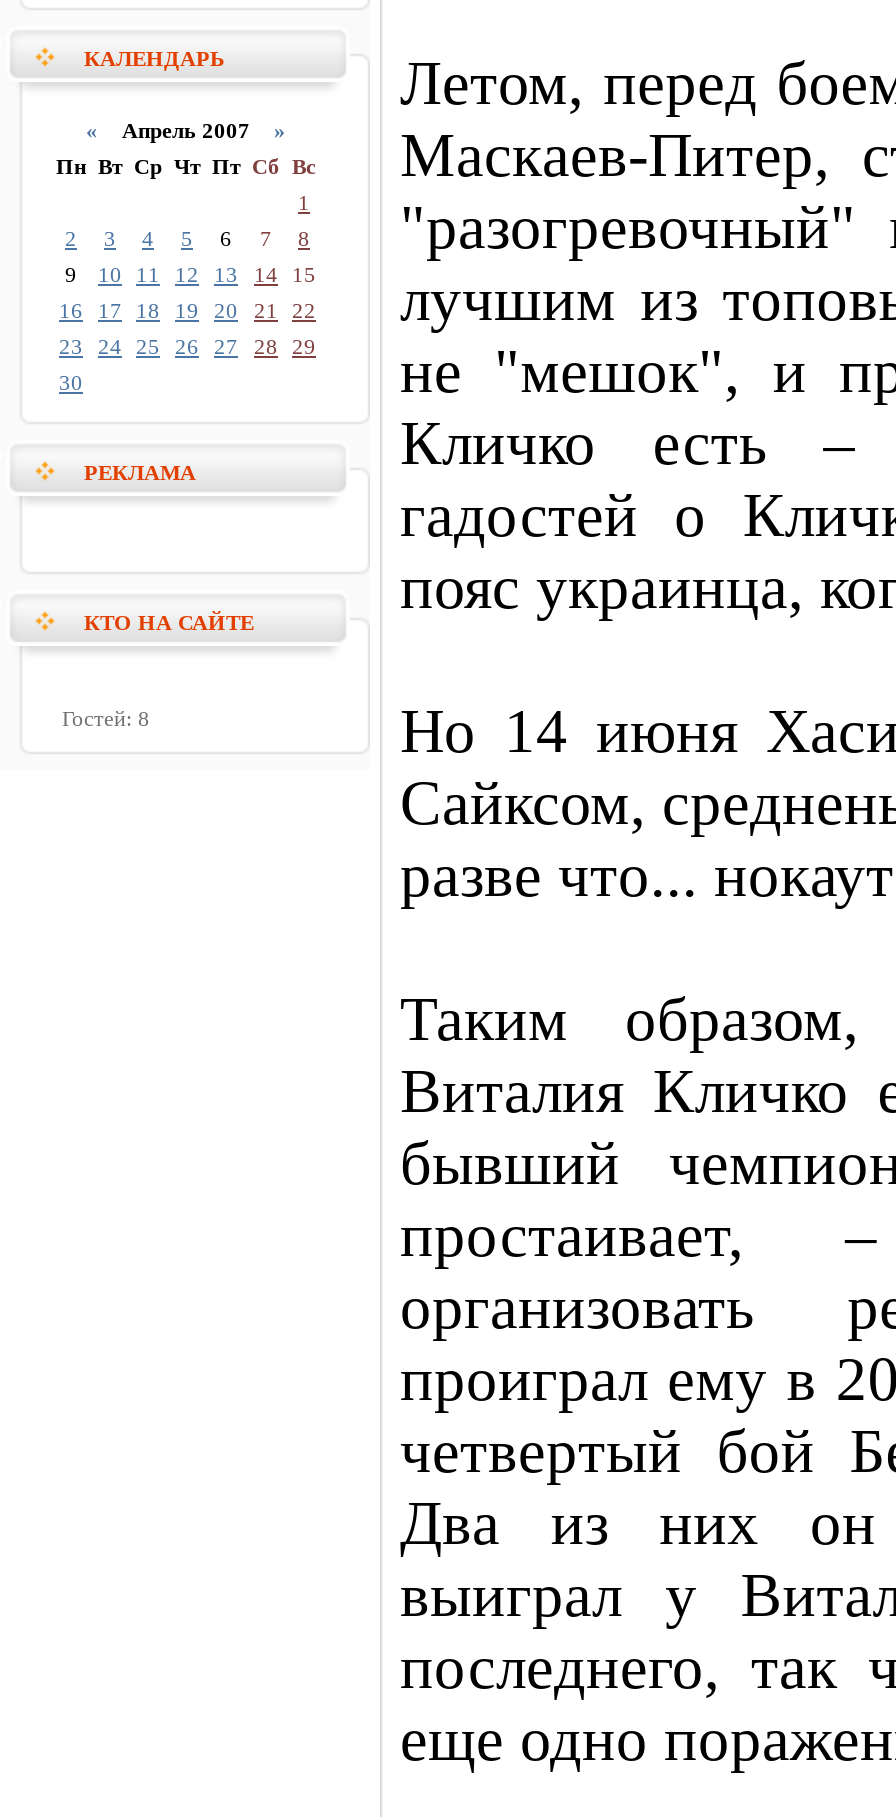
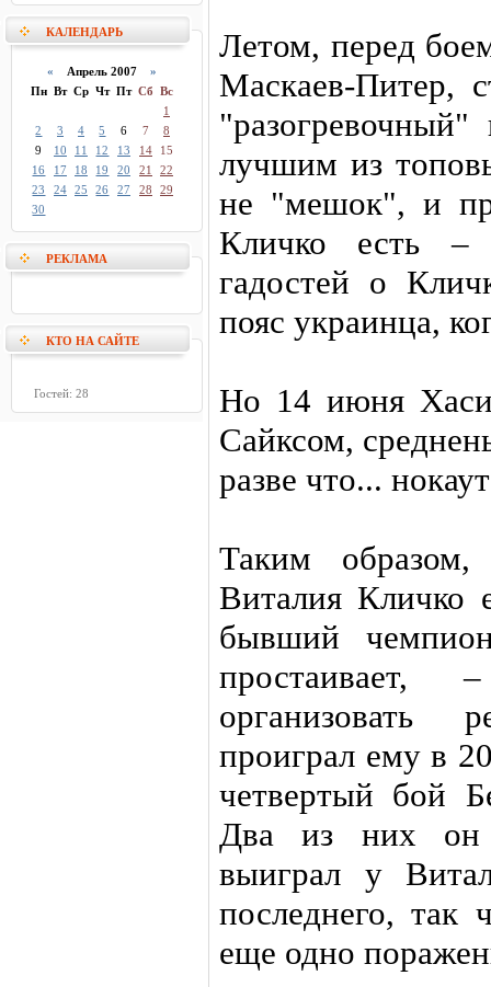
- Гостей: 8
+ Гостей: 28
